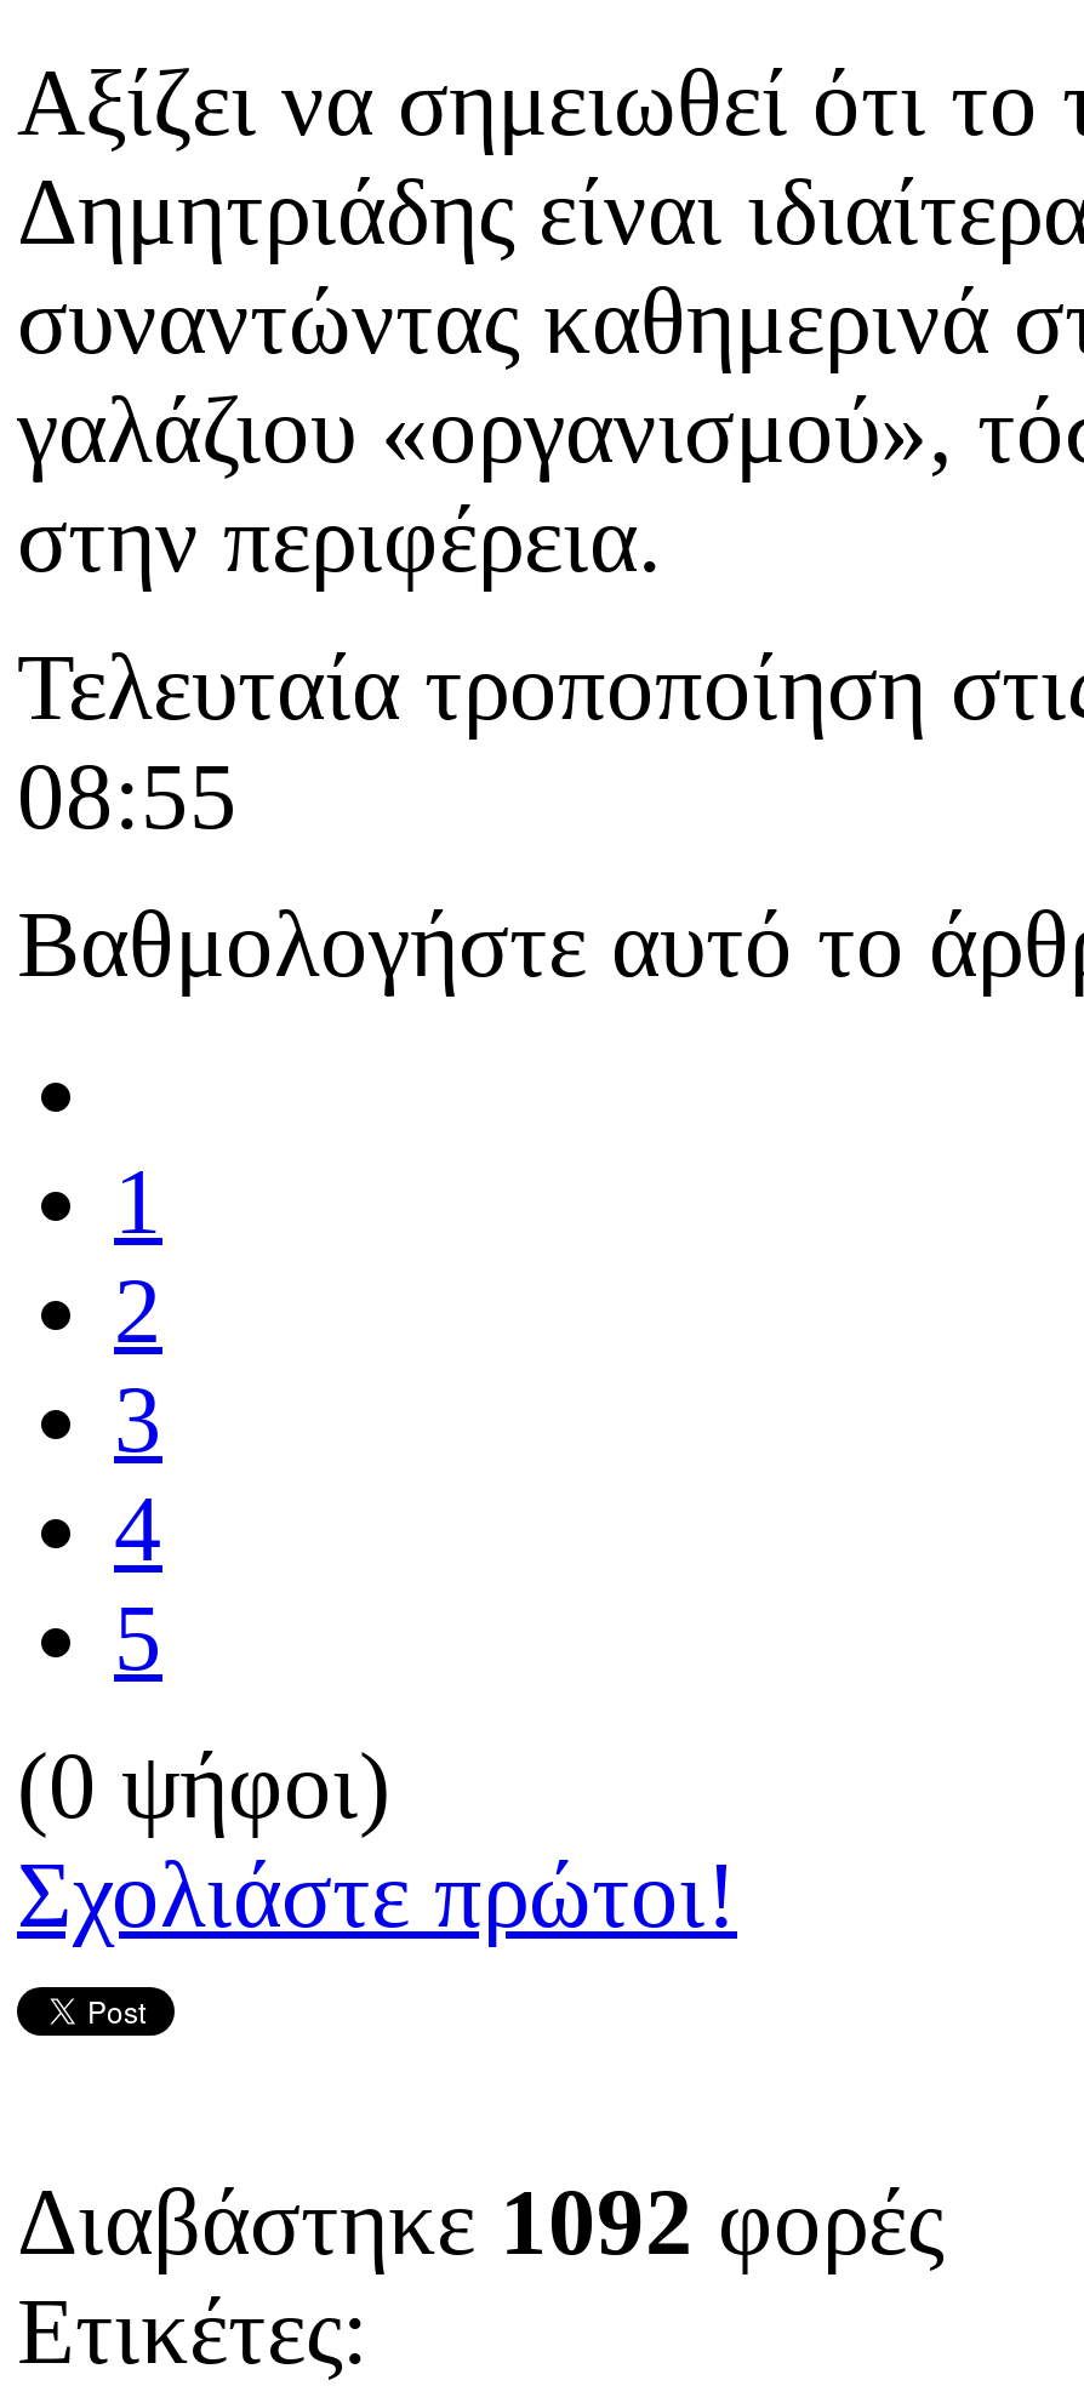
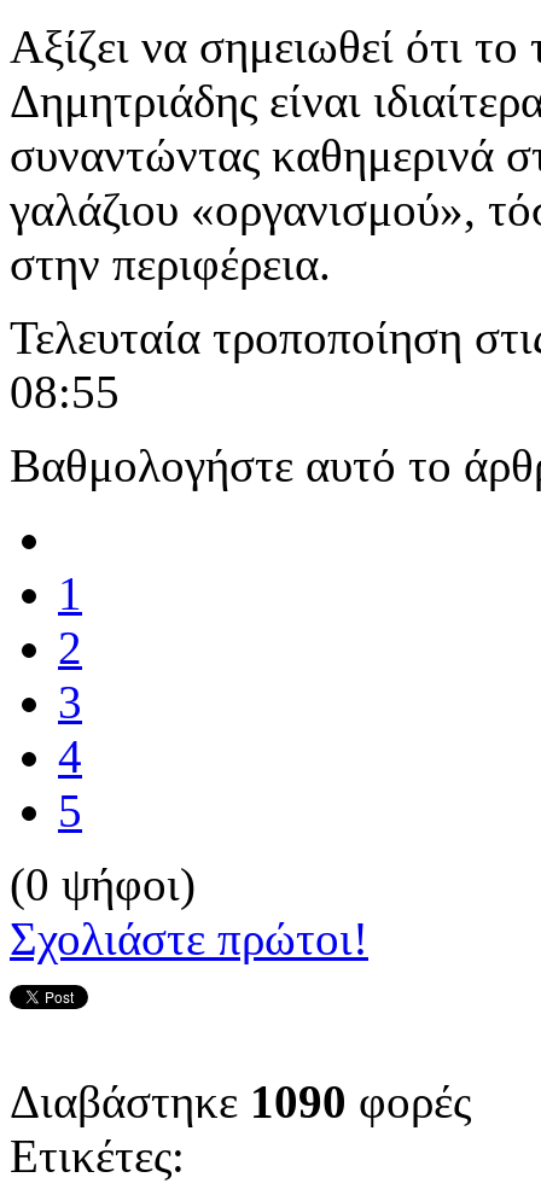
- Διαβάστηκε 1092 φορές
+ Διαβάστηκε 1090 φορές
